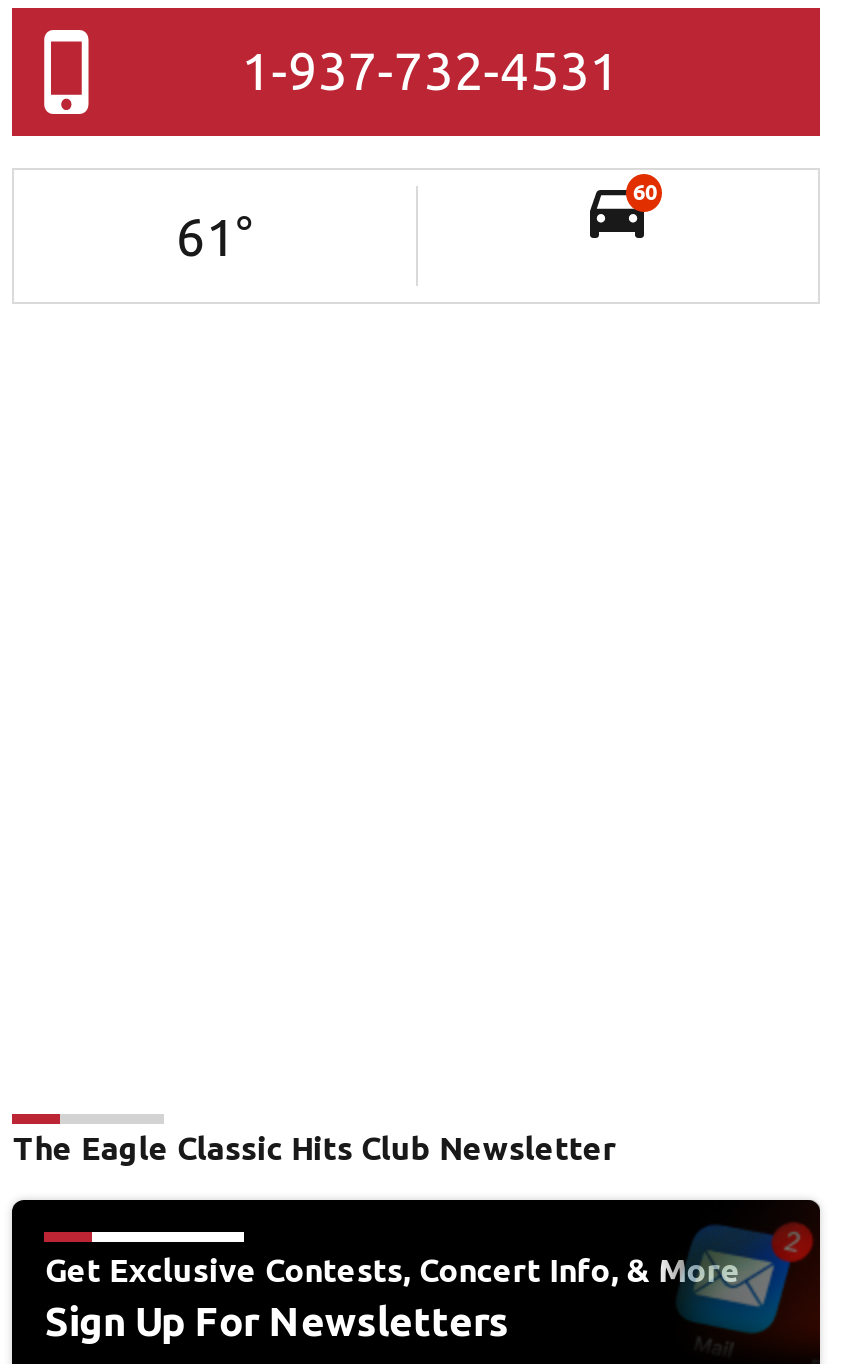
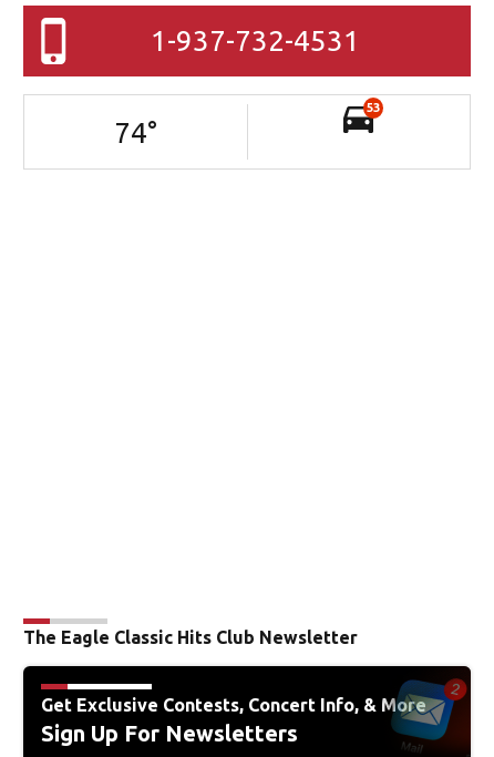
- 60
+ 53

- 61 °
+ 74 °
